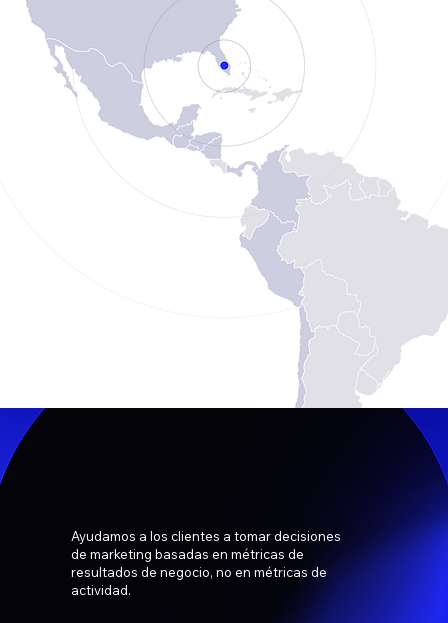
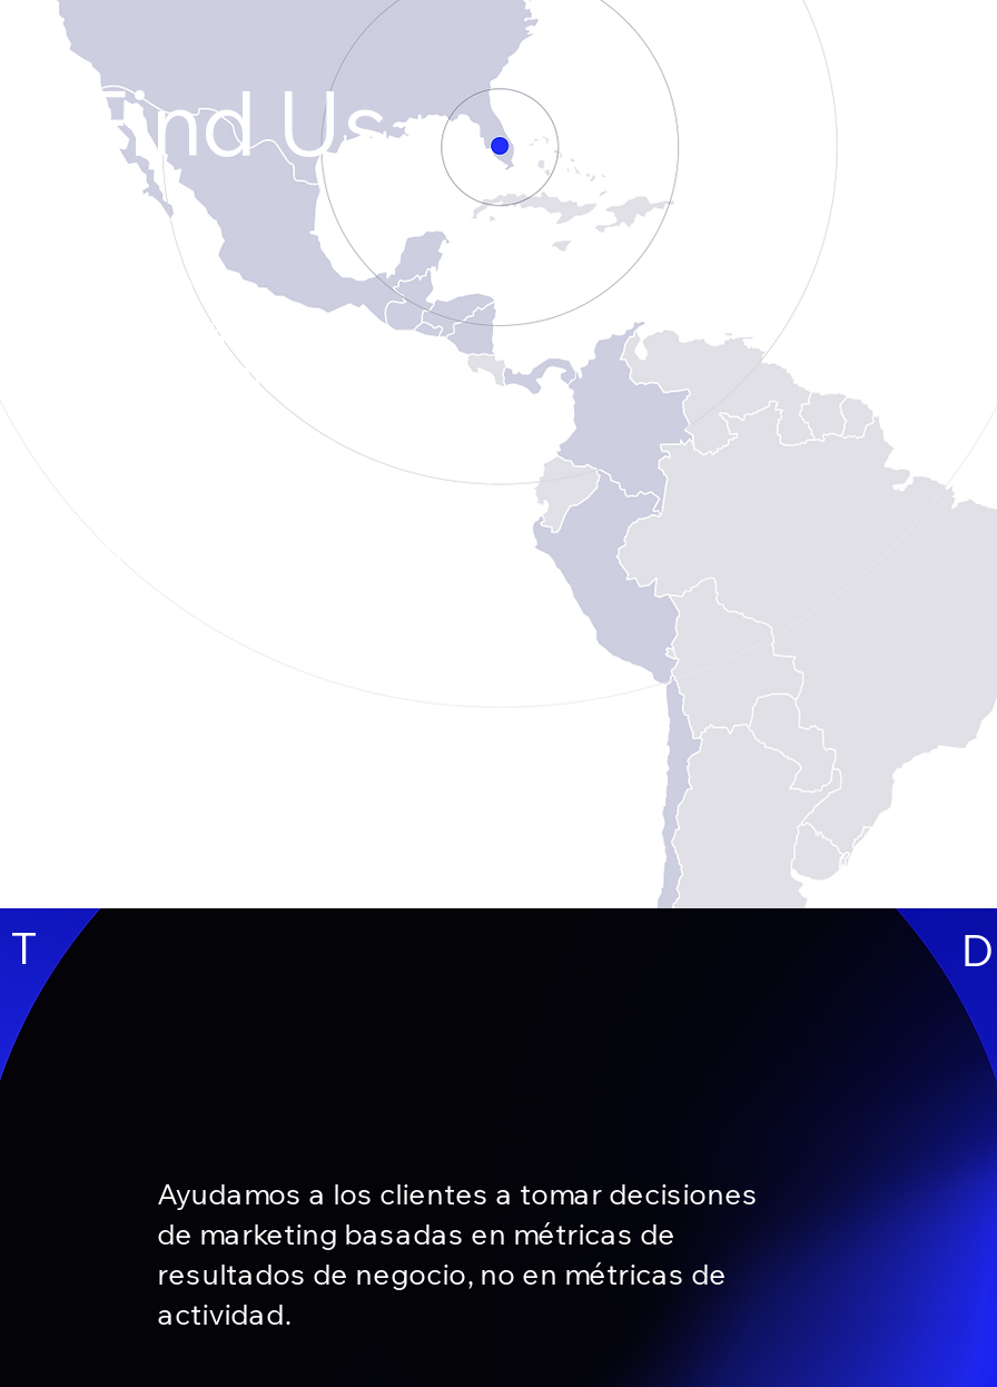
+ T
+ D
